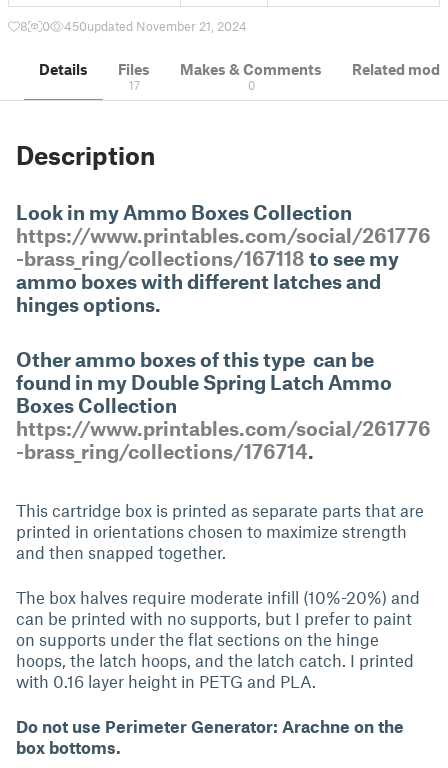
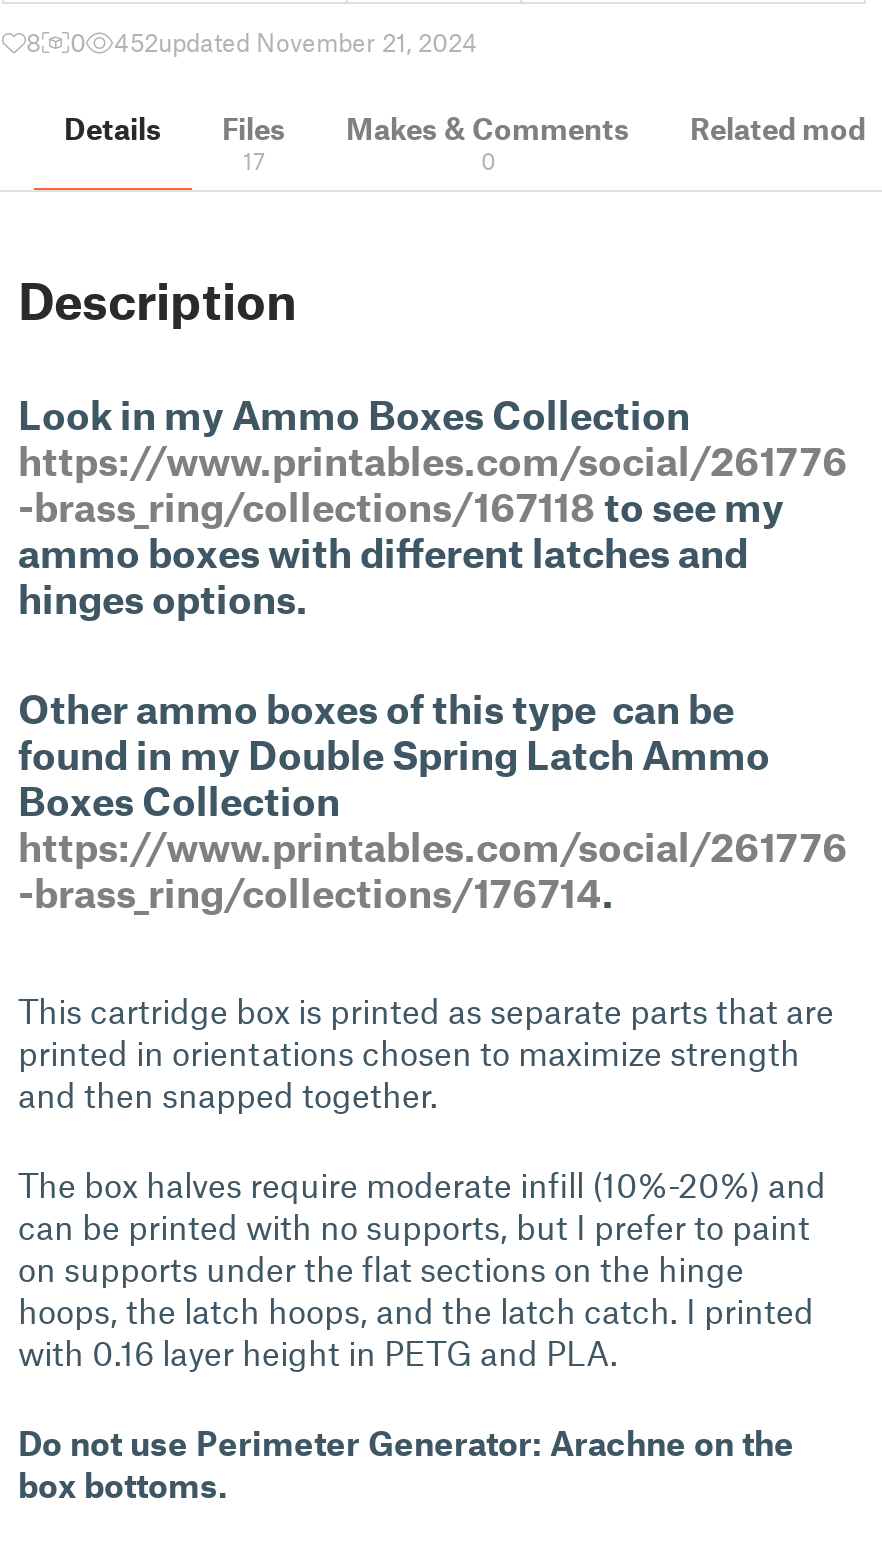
- 450updated November 21, 2024
+ 452updated November 21, 2024
